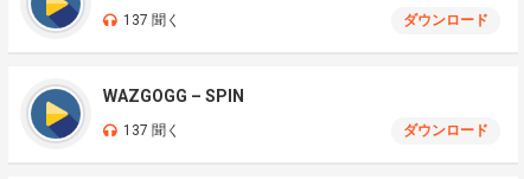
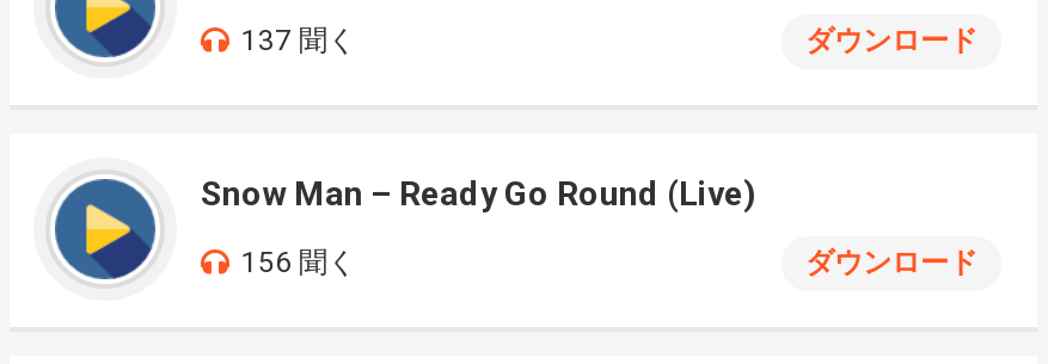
- WAZGOGG – SPIN
+ Snow Man – Ready Go Round (Live)

- 137 聞く
+ 156 聞く
